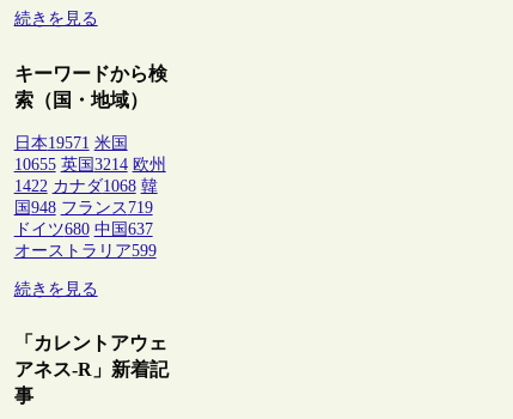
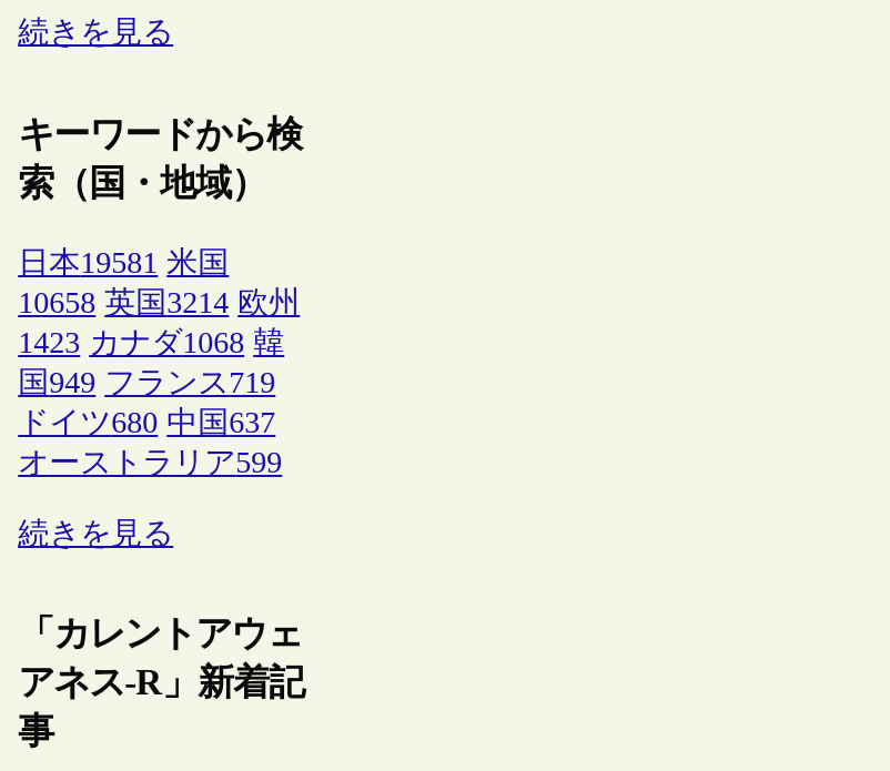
- 日本19571 米国
+ 日本19581 米国

- 10655 英国3214 欧州
+ 10658 英国3214 欧州

- 1422 カナダ1068 韓
+ 1423 カナダ1068 韓

- 国948 フランス719
+ 国949 フランス719
